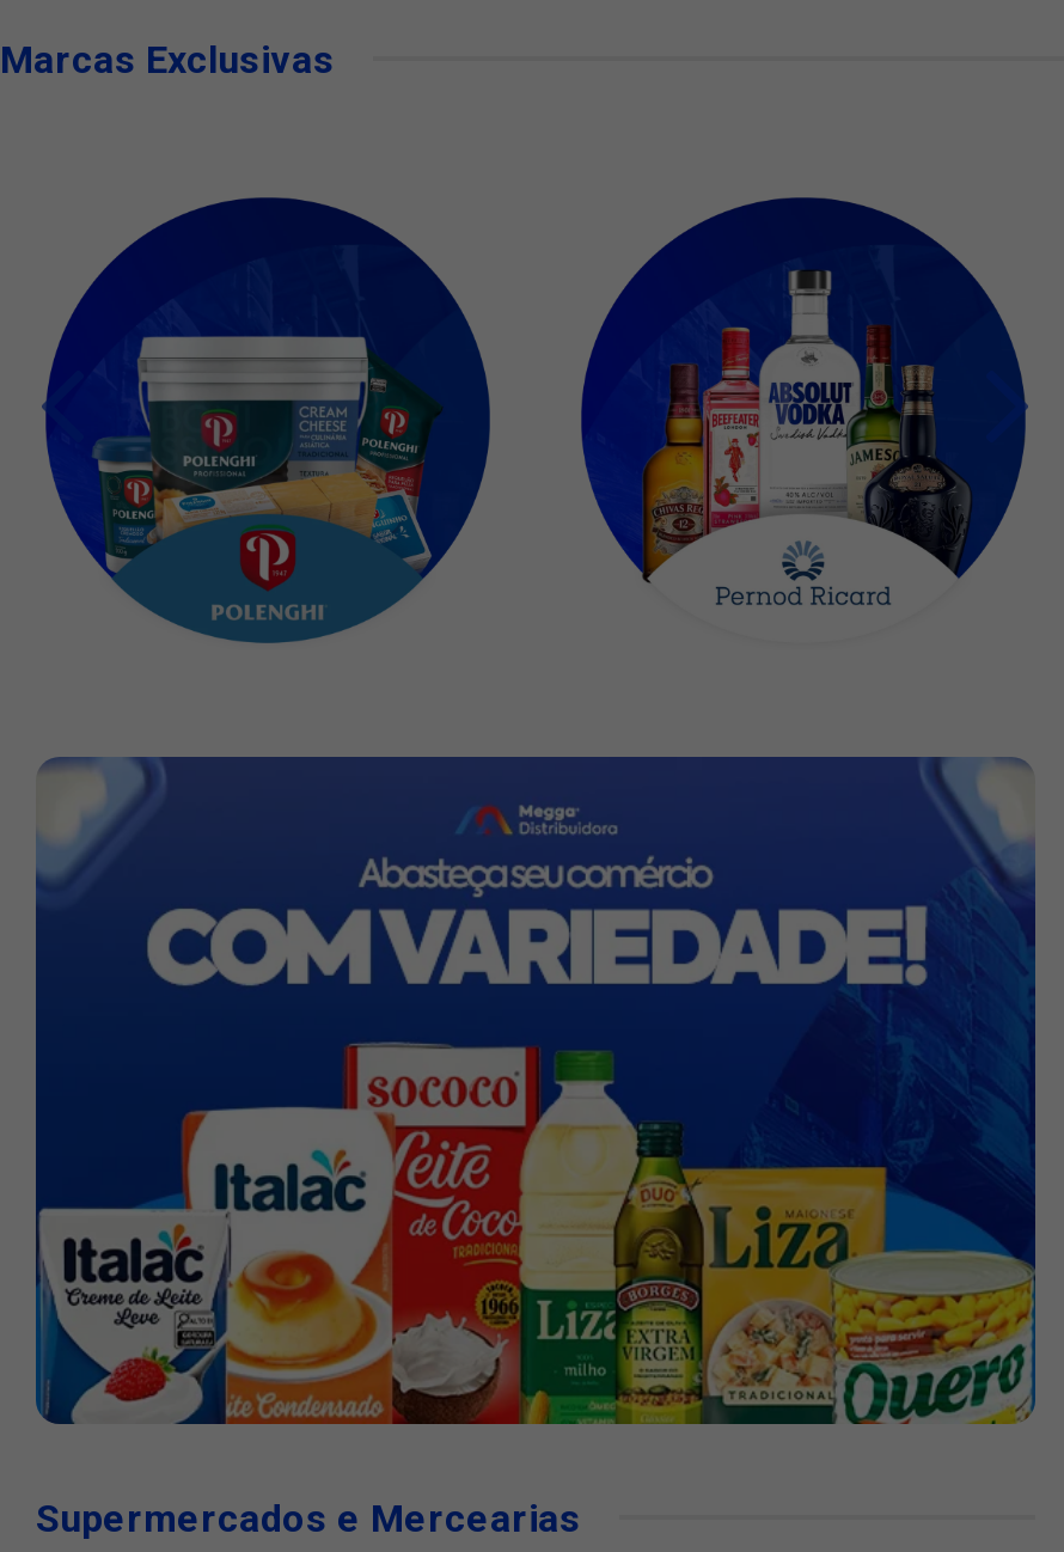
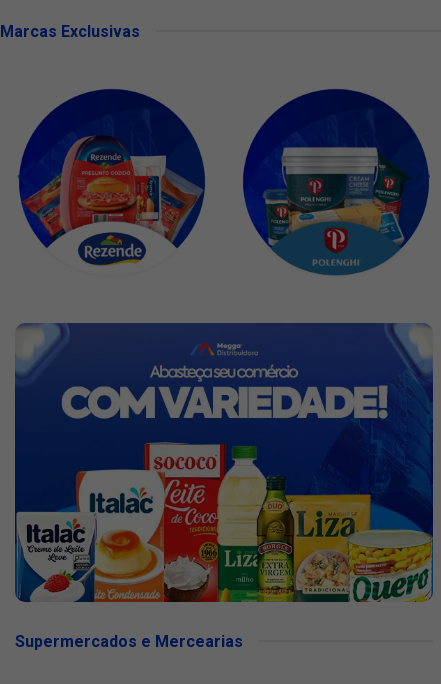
- [image]
+ [image]

- [image]
+ [image]
